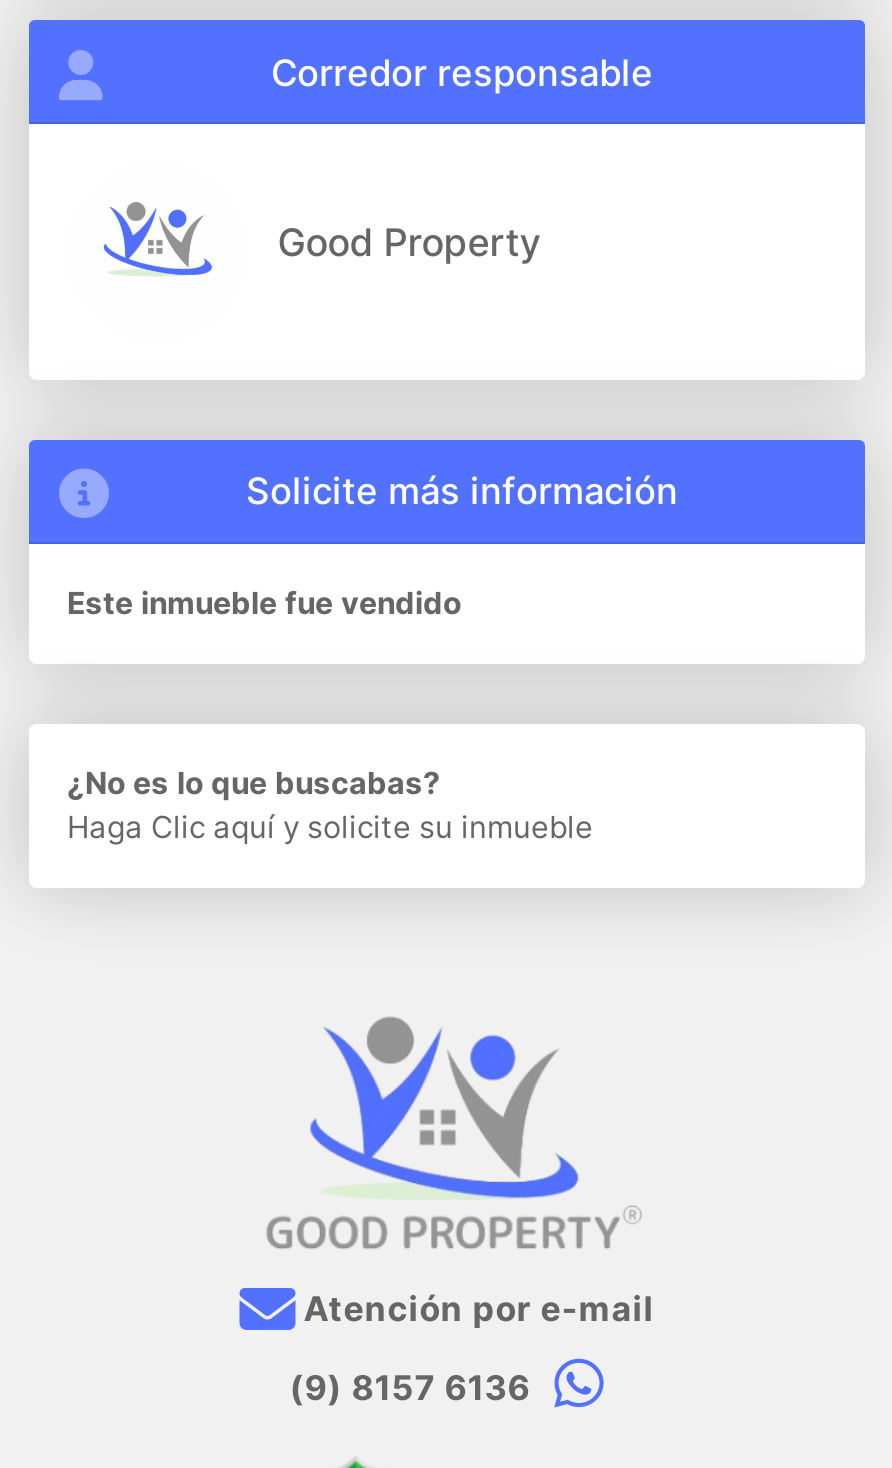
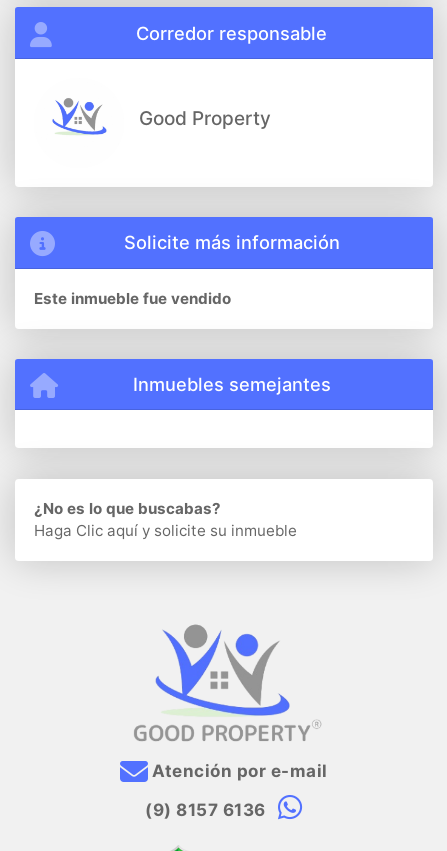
+ Inmuebles semejantes
